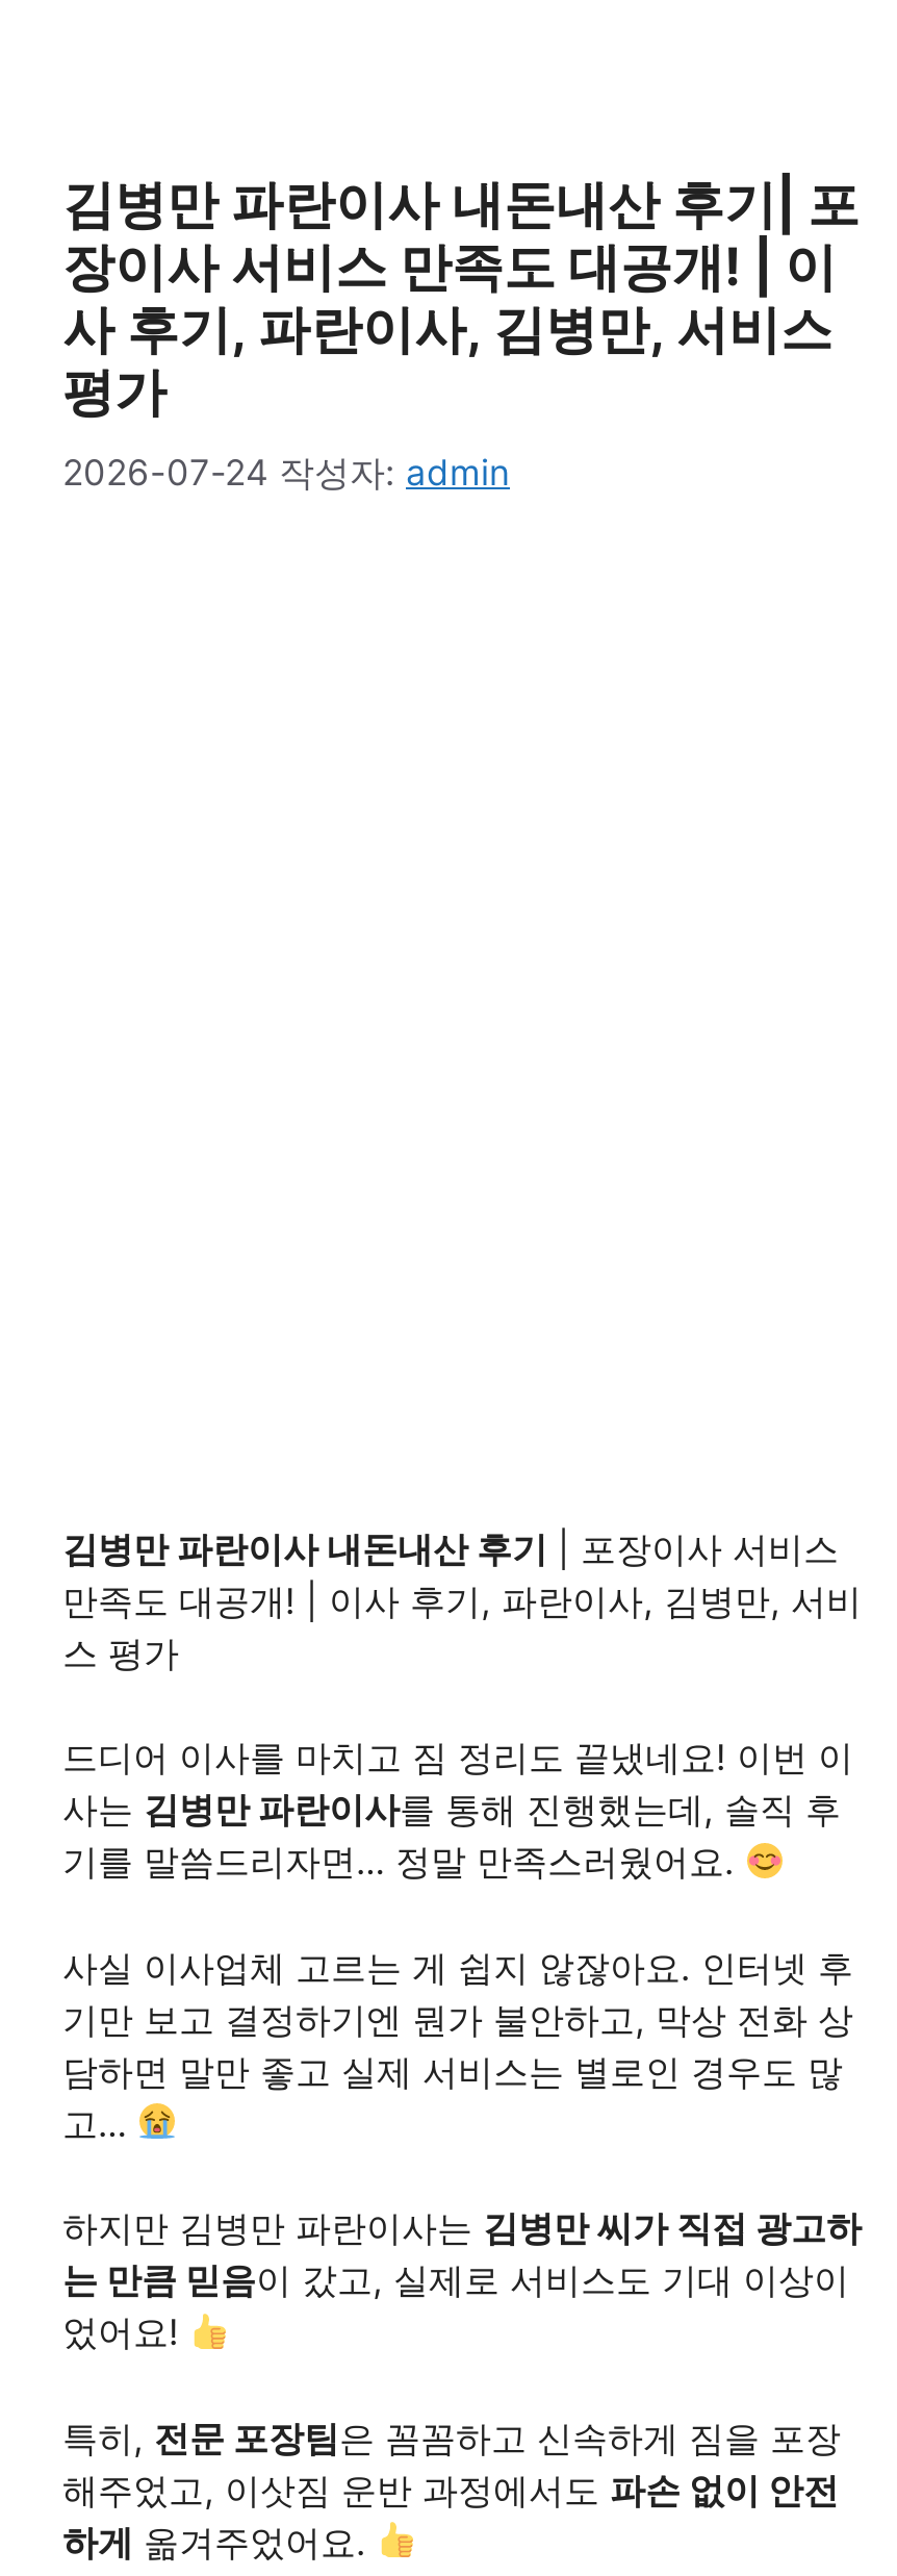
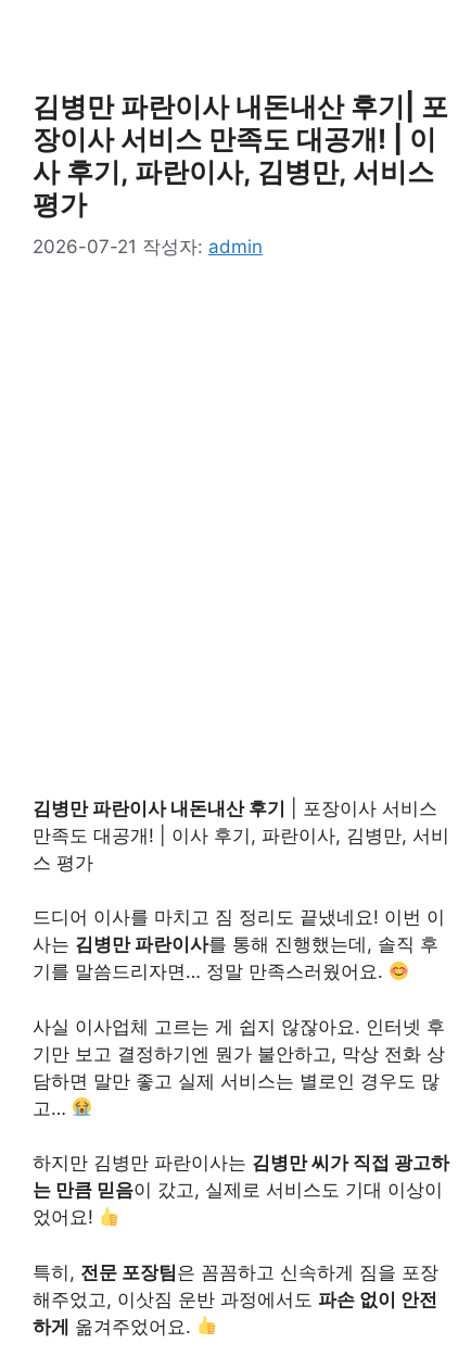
- 2026-07-24 작성자: admin
+ 2026-07-21 작성자: admin
